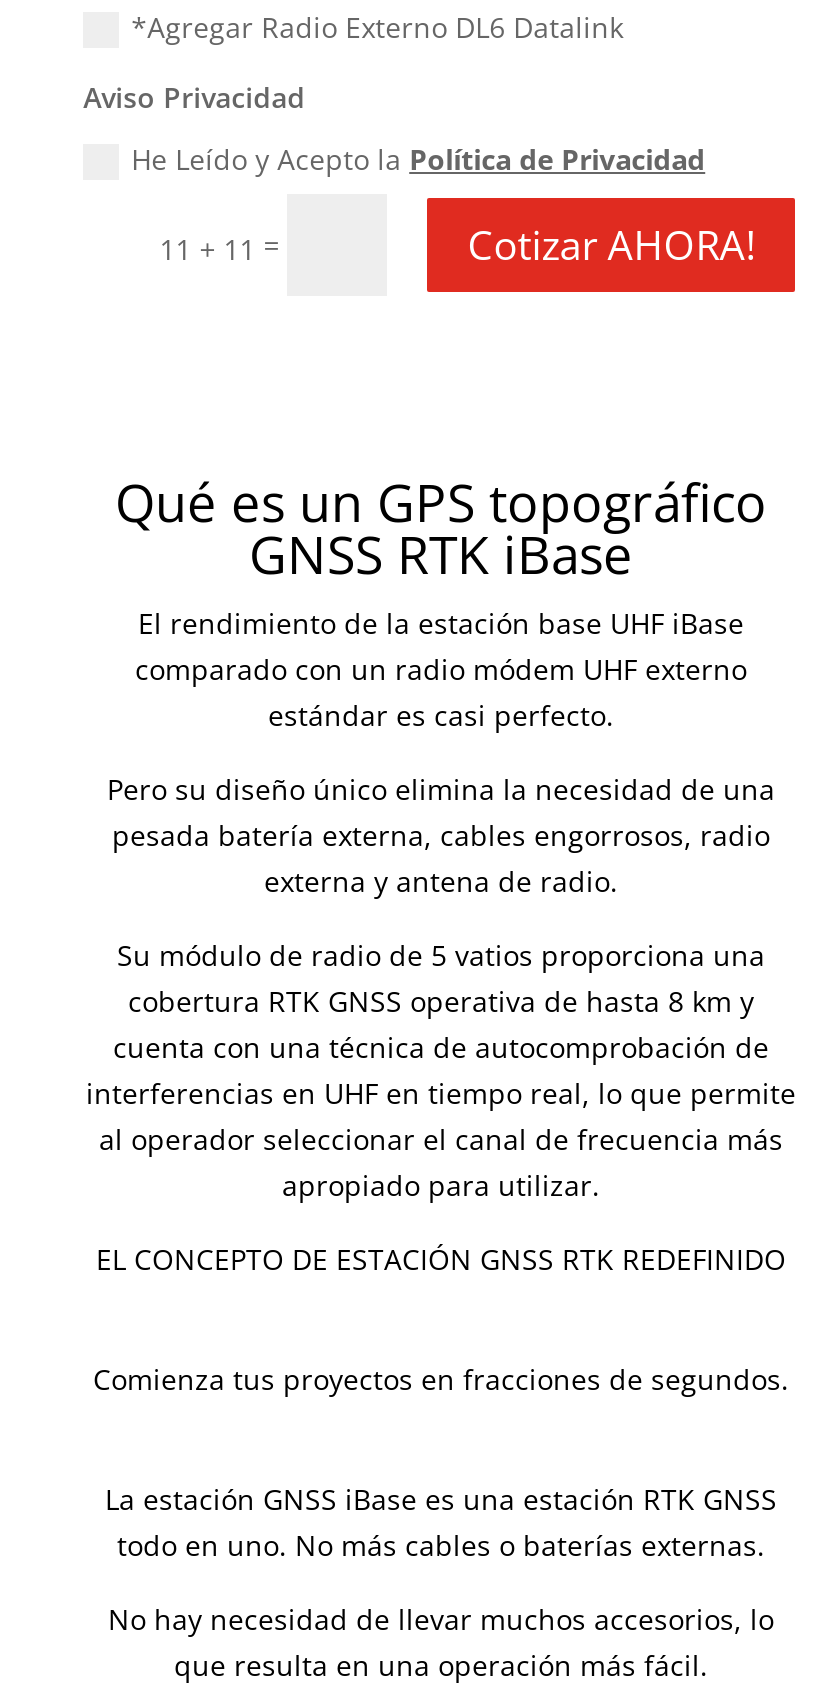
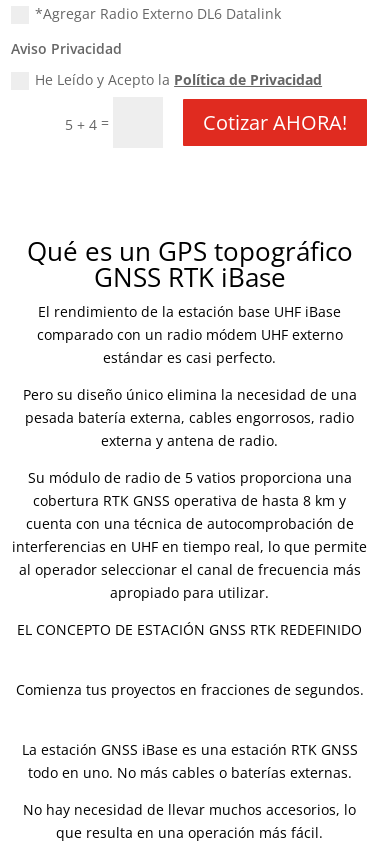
- 11 + 11 =
+ 5 + 4 =
